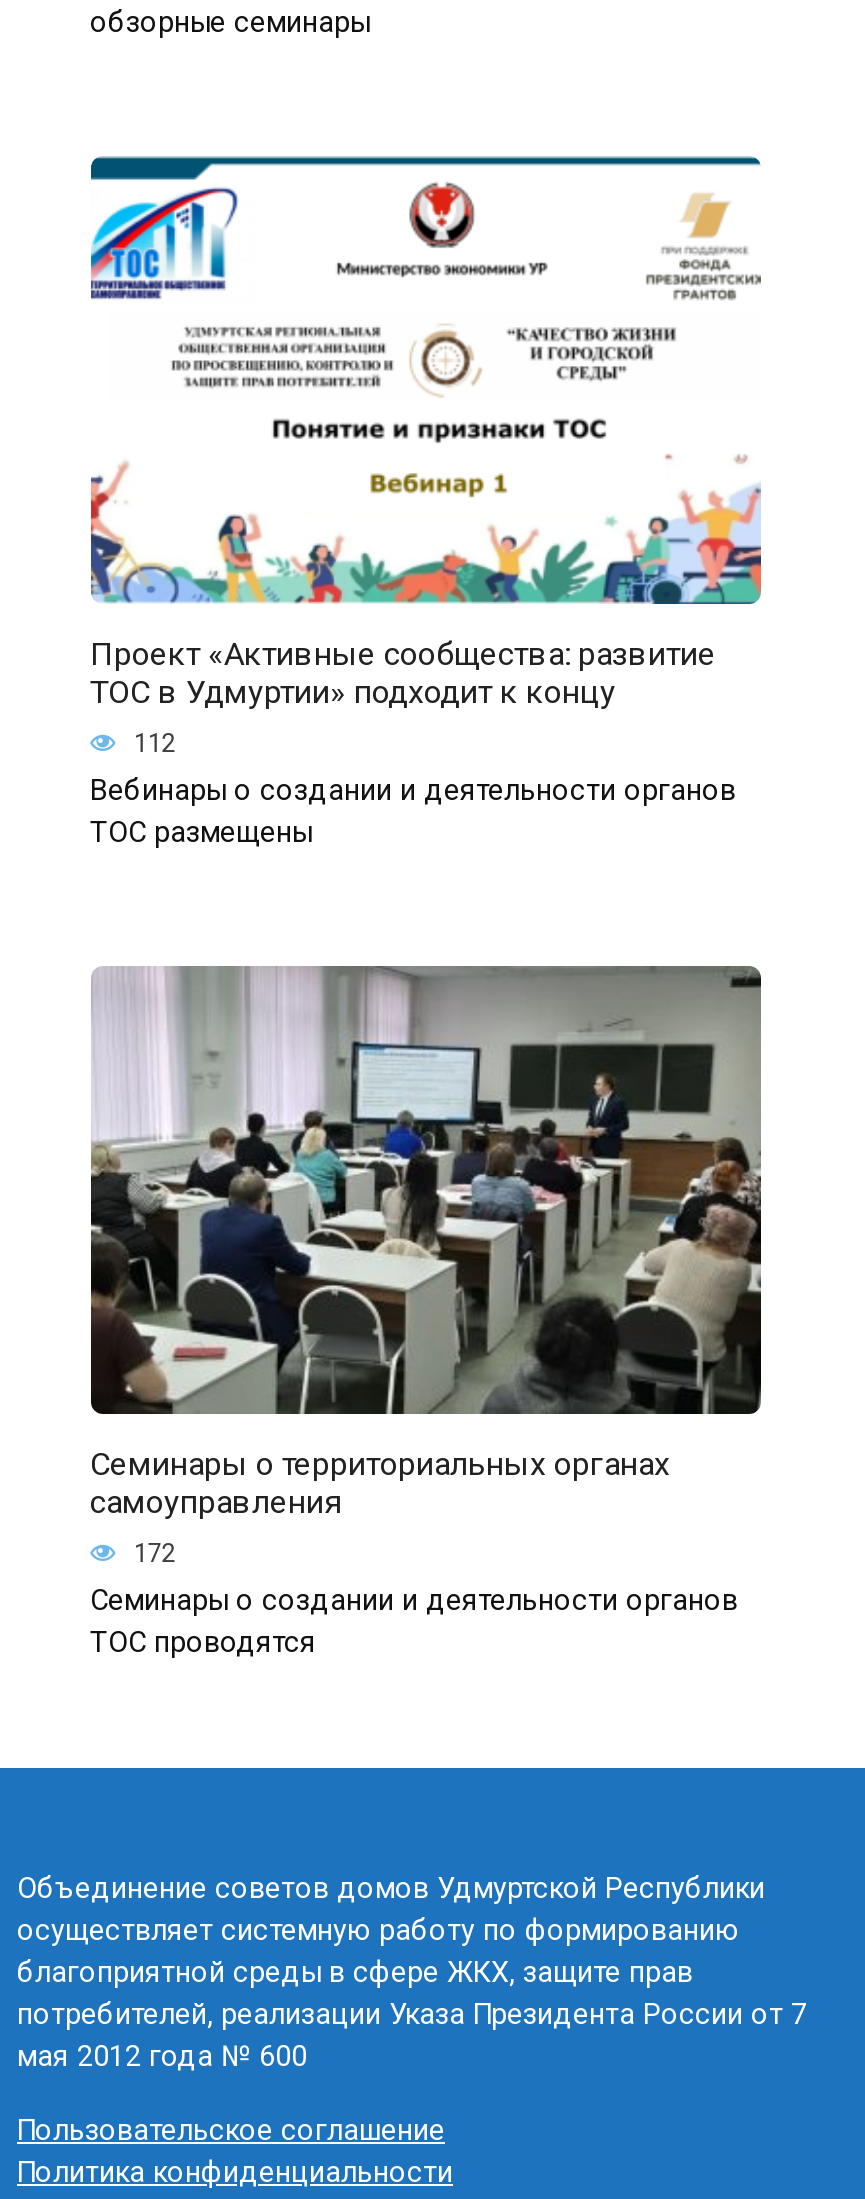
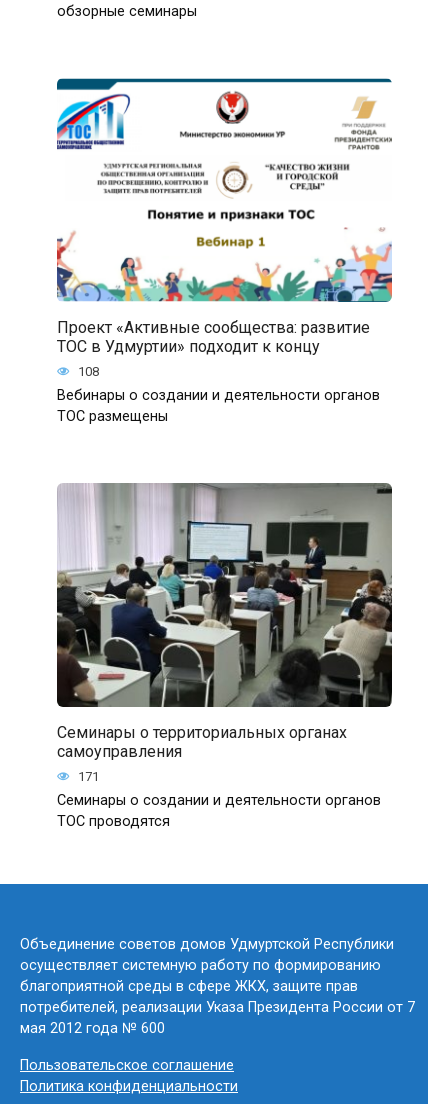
- 112
+ 108

- 172
+ 171
